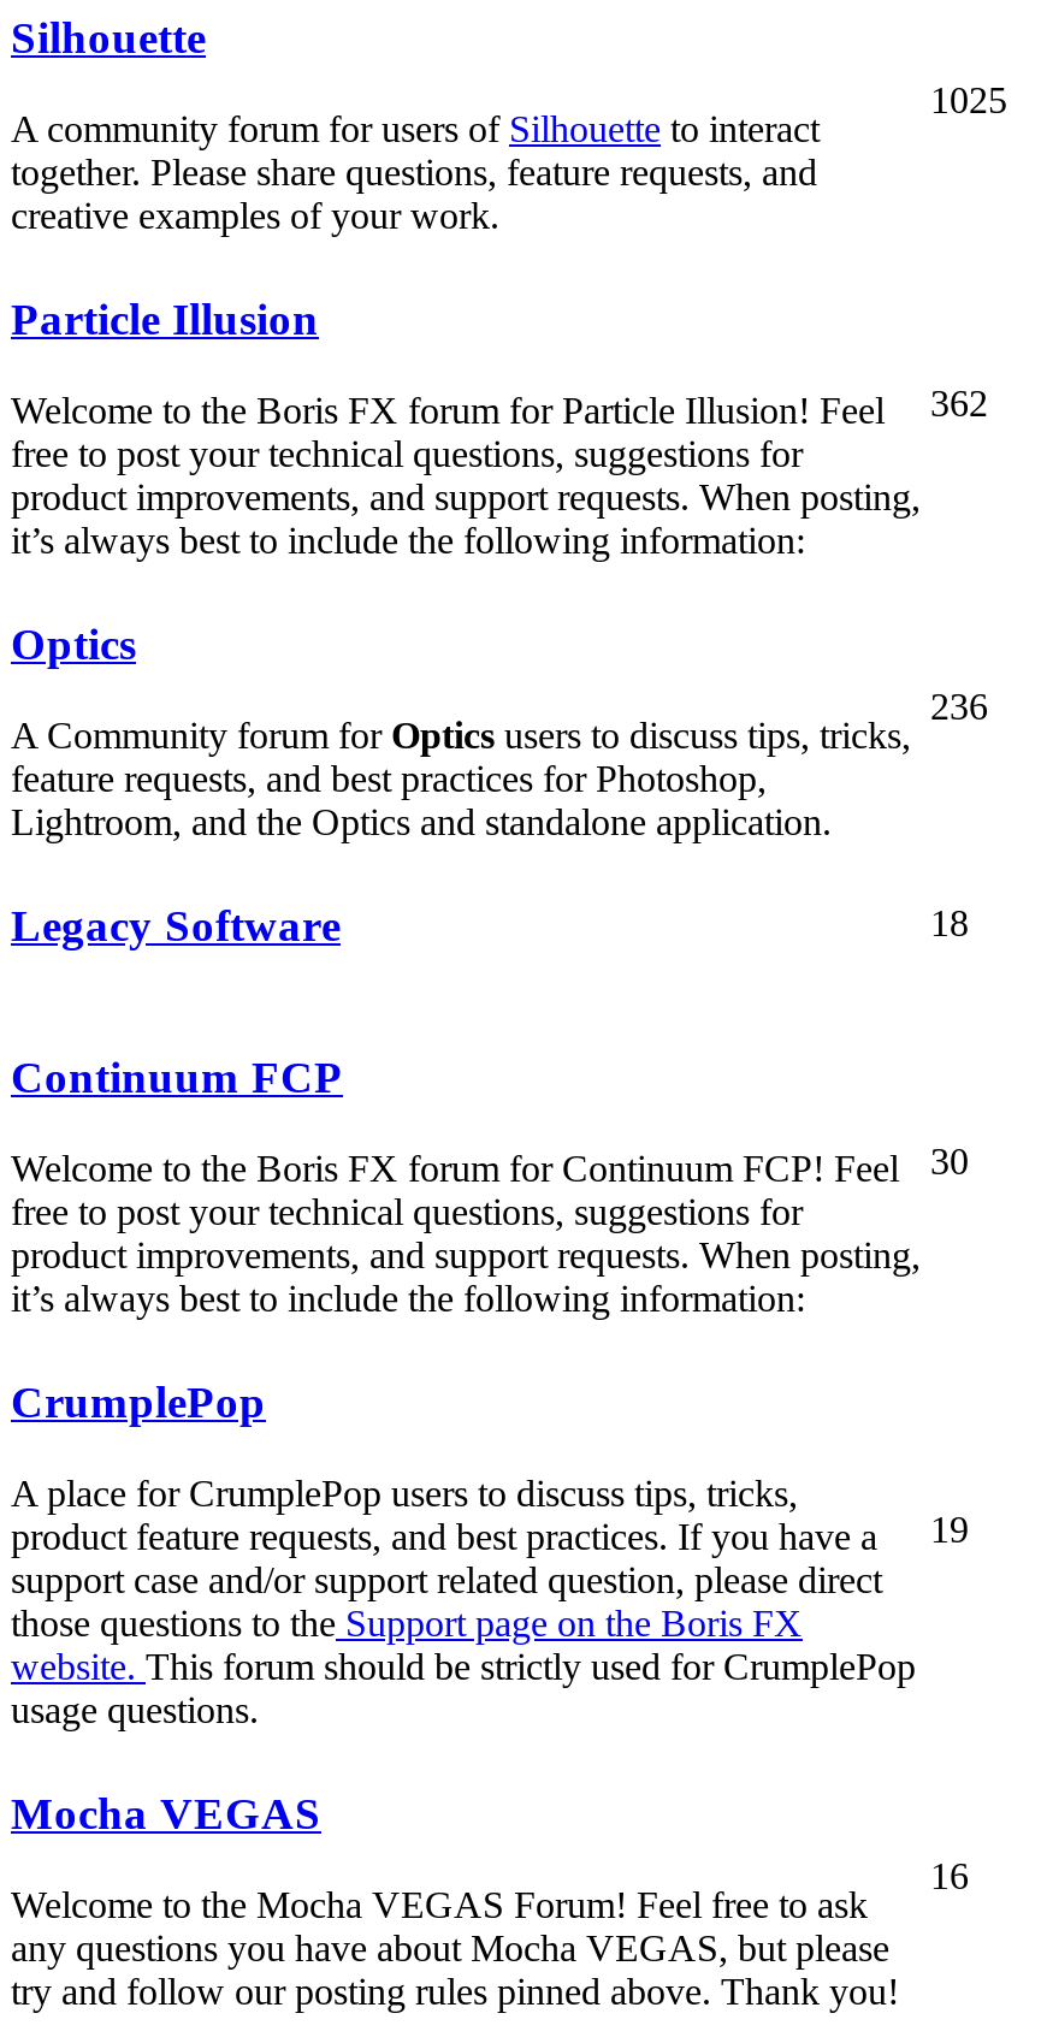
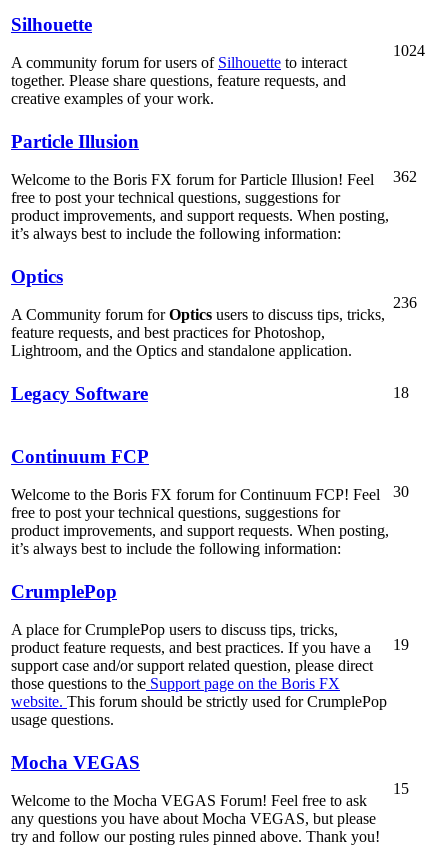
- 1025
+ 1024

- 16
+ 15
